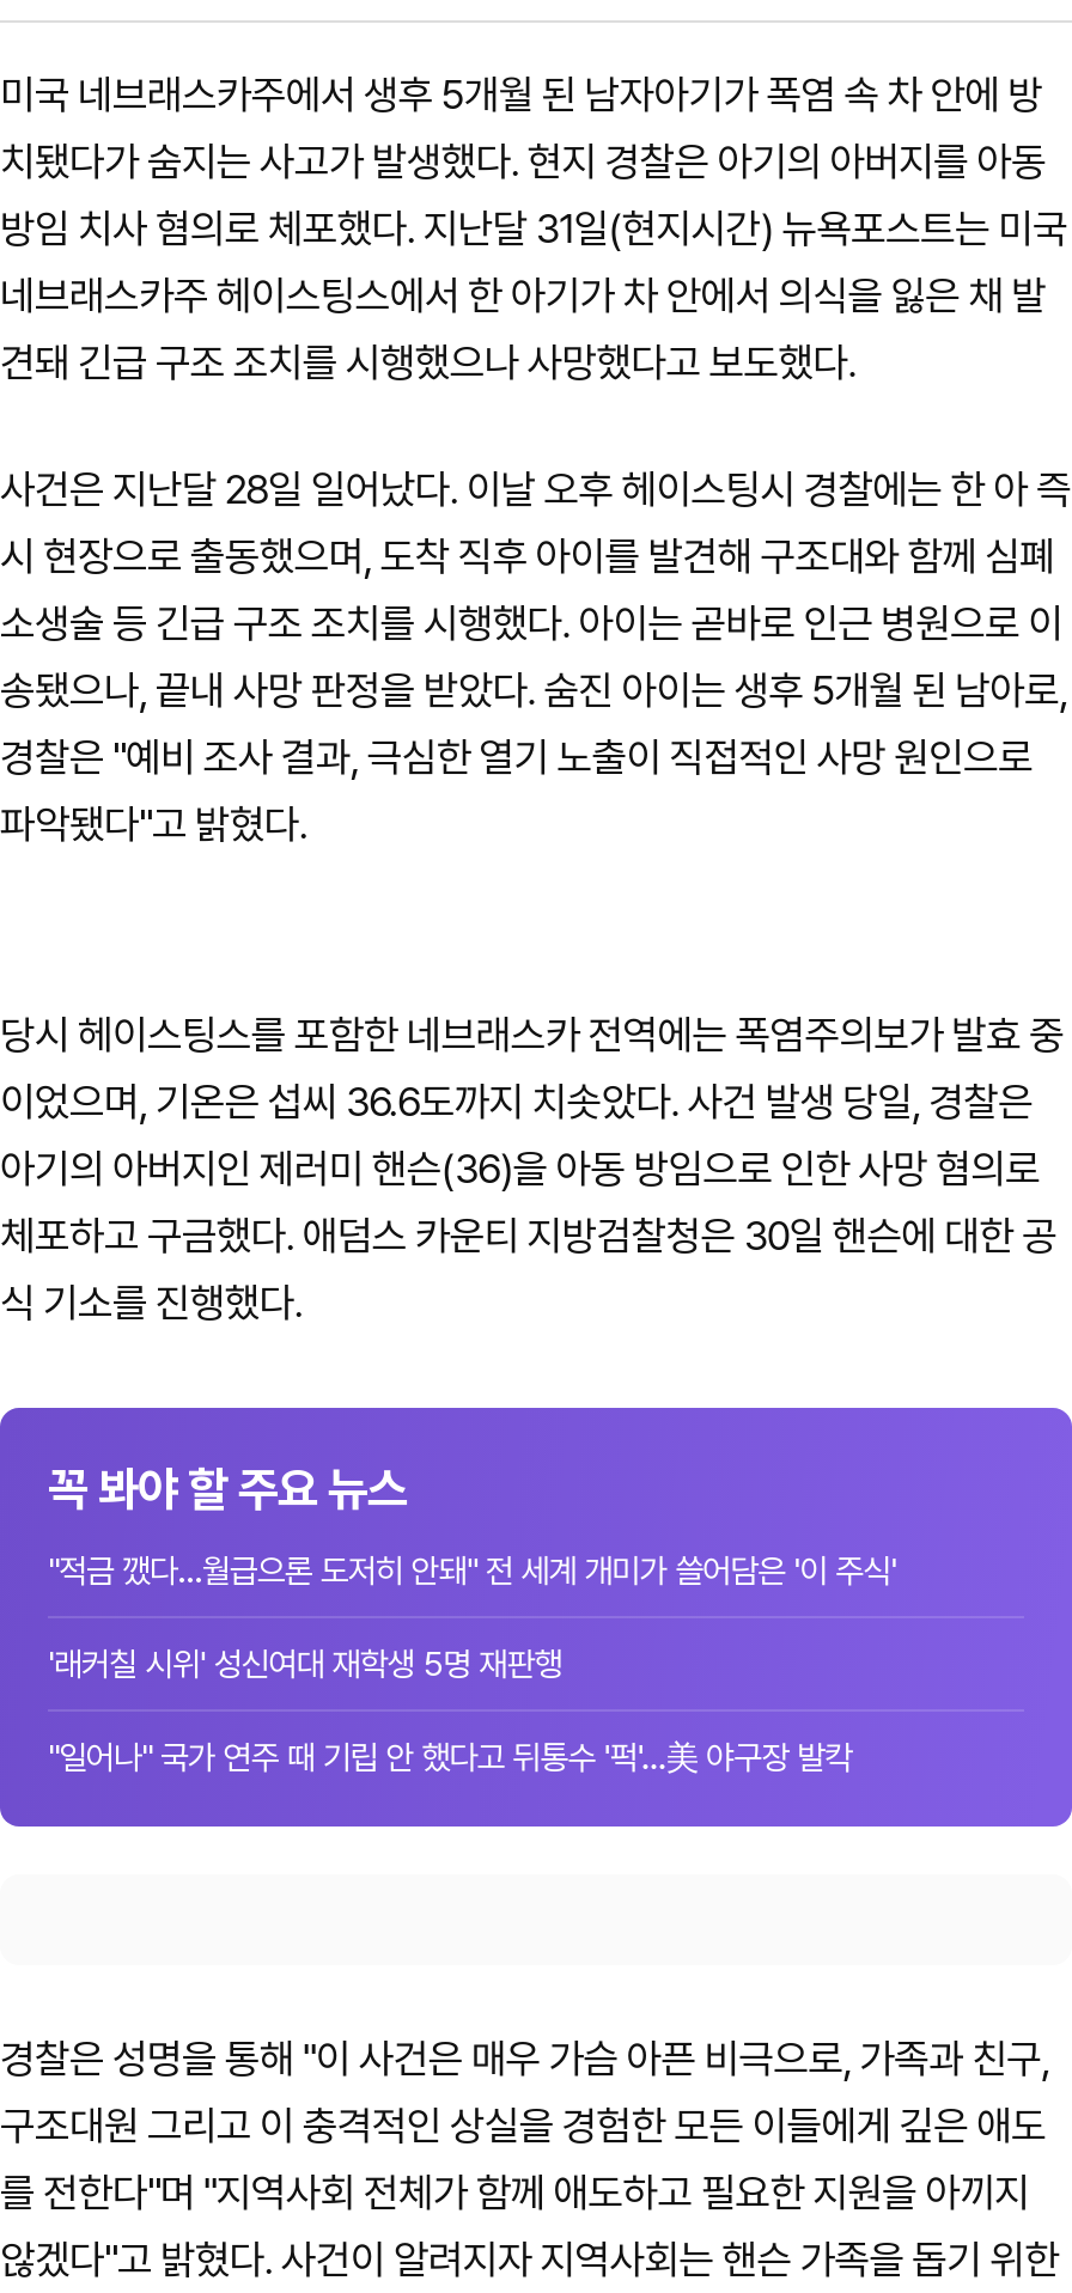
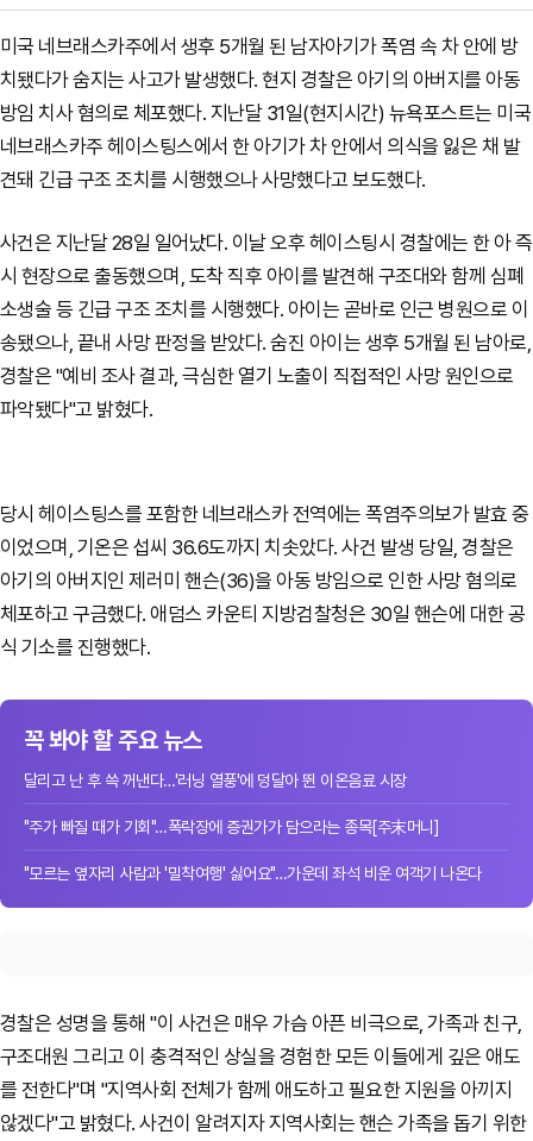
- "적금 깼다…월급으론 도저히 안돼" 전 세계 개미가 쓸어담은 '이 주식'
+ 달리고 난 후 쓱 꺼낸다…'러닝 열풍'에 덩달아 뛴 이온음료 시장

- '래커칠 시위' 성신여대 재학생 5명 재판행
+ "주가 빠질 때가 기회"…폭락장에 증권가가 담으라는 종목[주末머니]

- "일어나" 국가 연주 때 기립 안 했다고 뒤통수 '퍽'…美 야구장 발칵
+ "모르는 옆자리 사람과 '밀착여행' 싫어요"…가운데 좌석 비운 여객기 나온다
